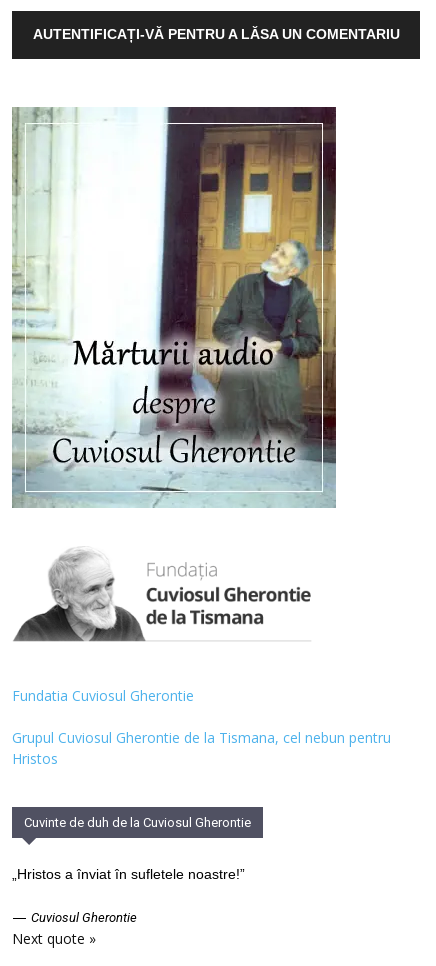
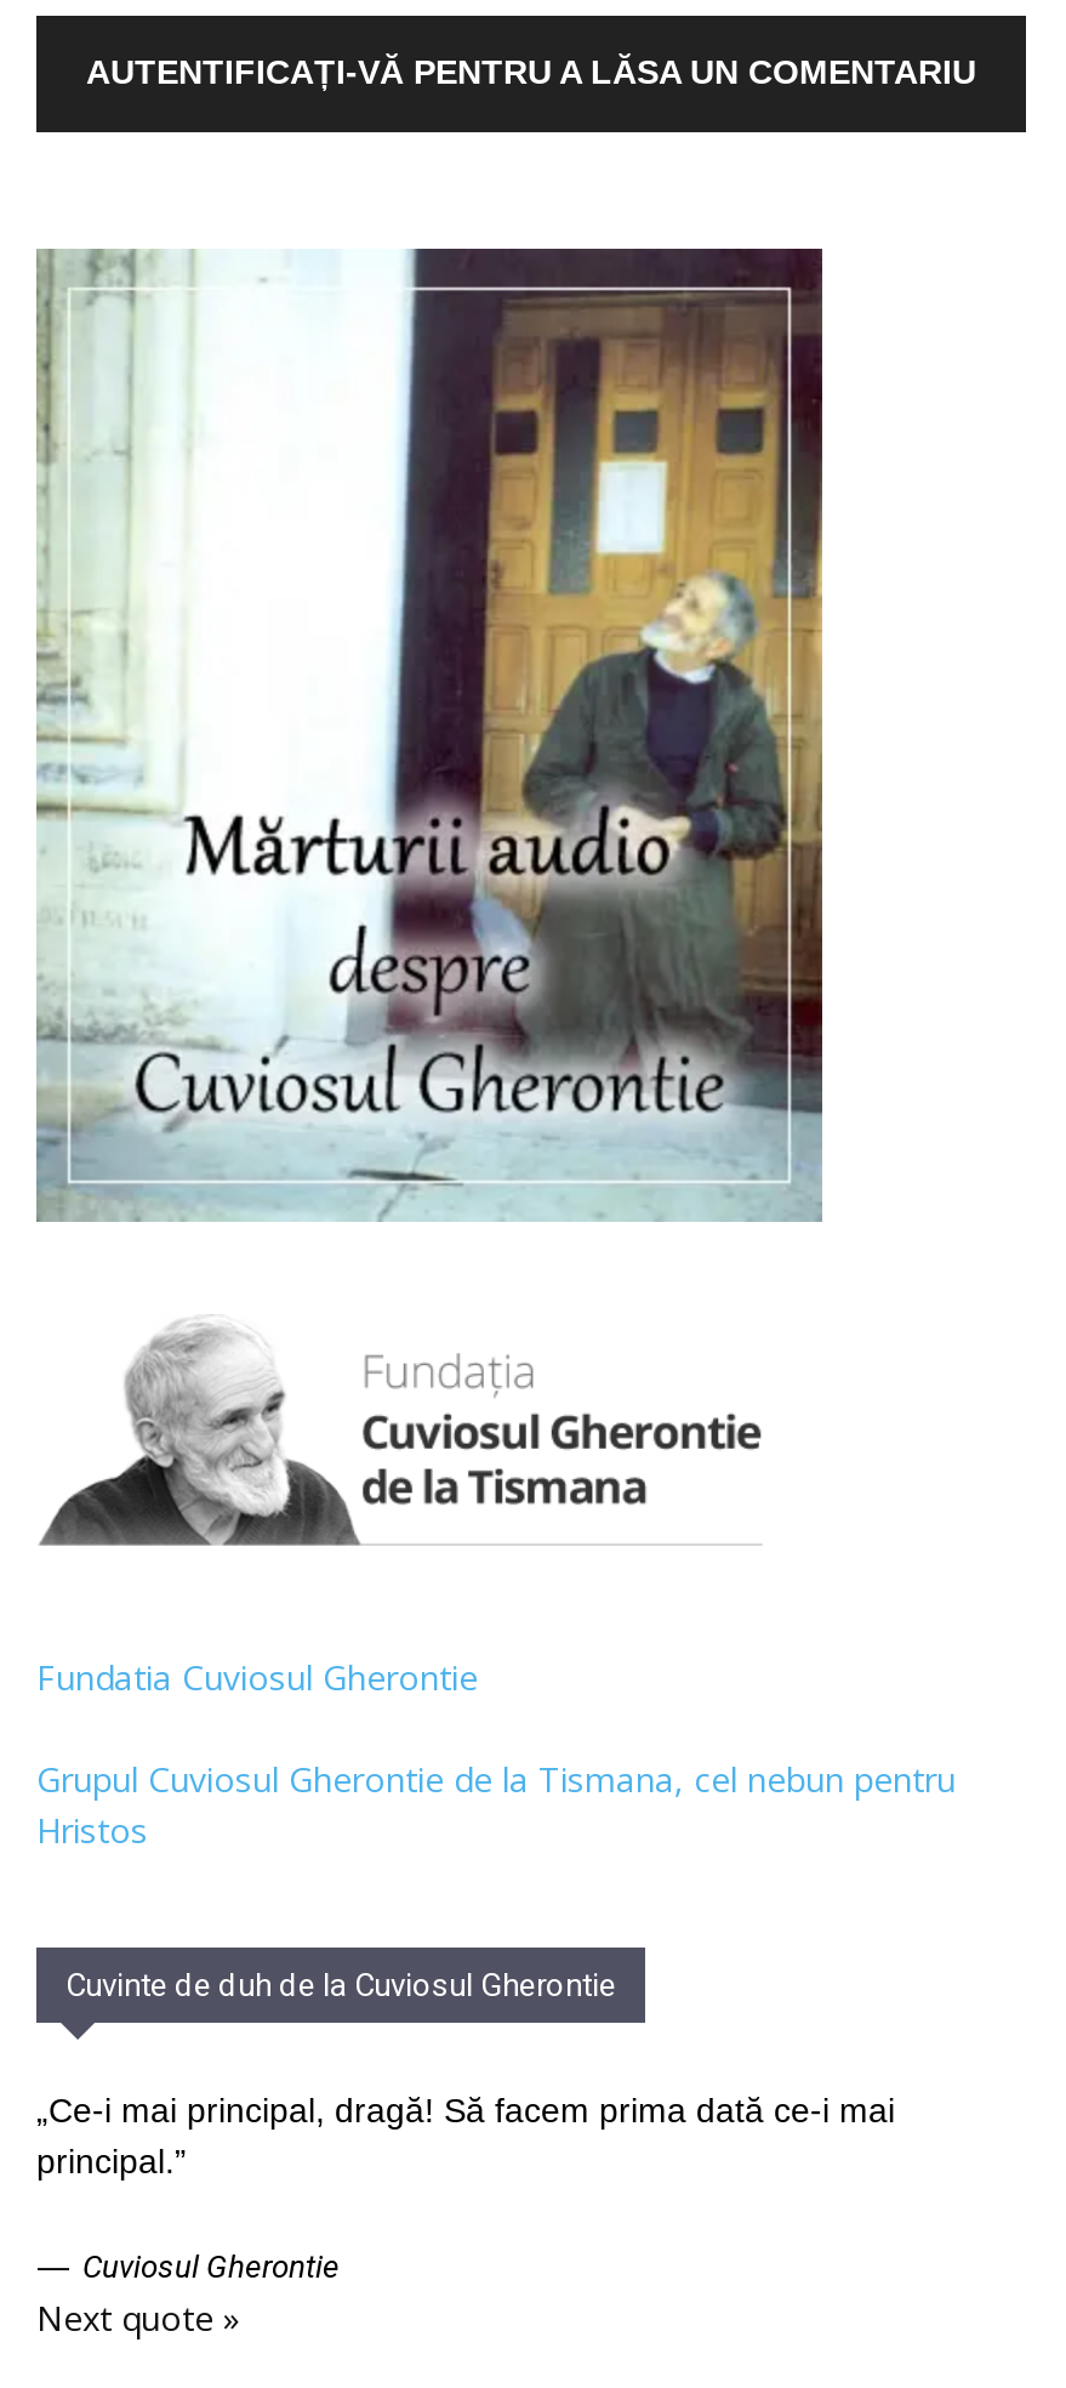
- „Hristos a înviat în sufletele noastre!”
+ „Ce-i mai principal, dragă! Să facem prima dată ce-i mai
+ principal.”
